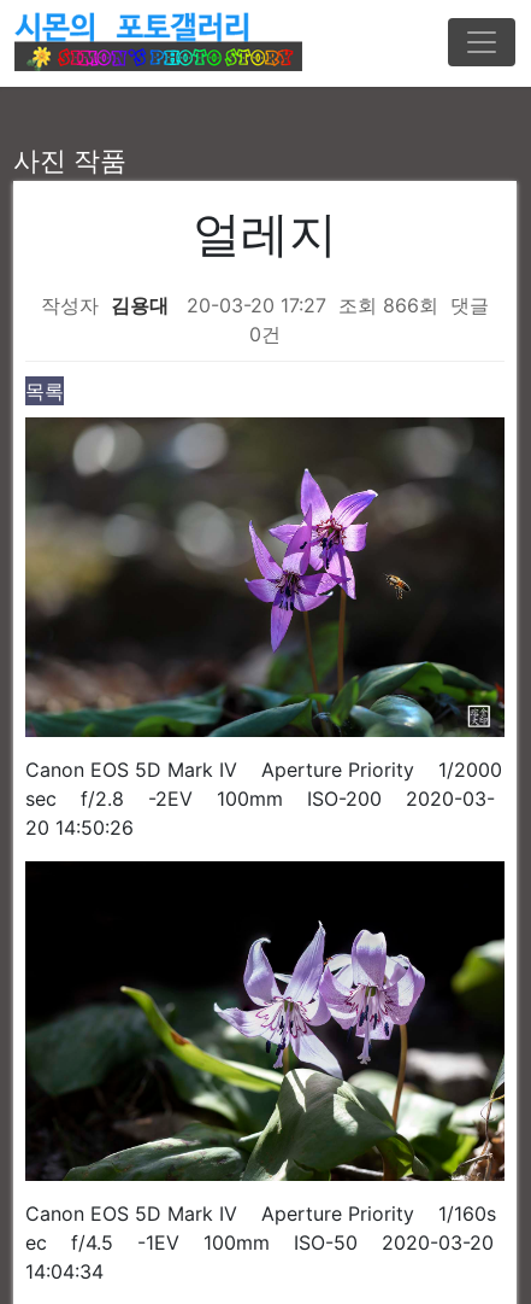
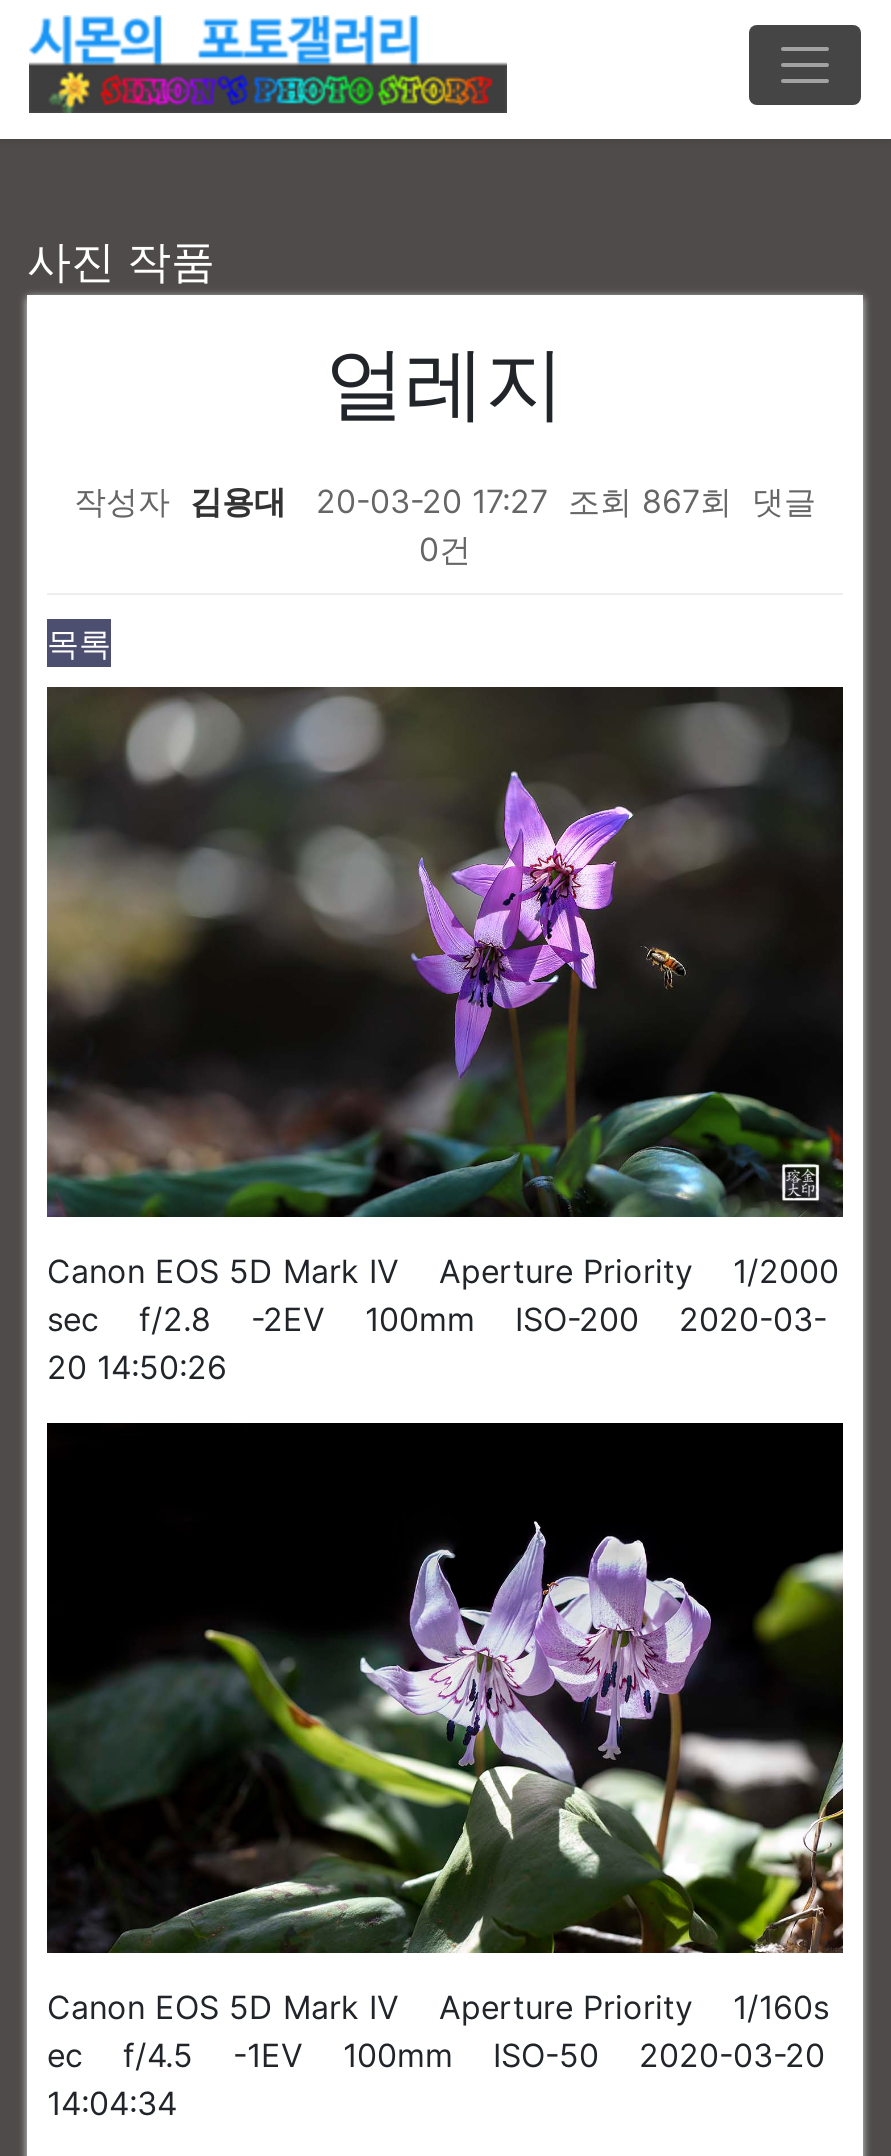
- 작성자 김용대 20-03-20 17:27 조회 866회 댓글
+ 작성자 김용대 20-03-20 17:27 조회 867회 댓글
